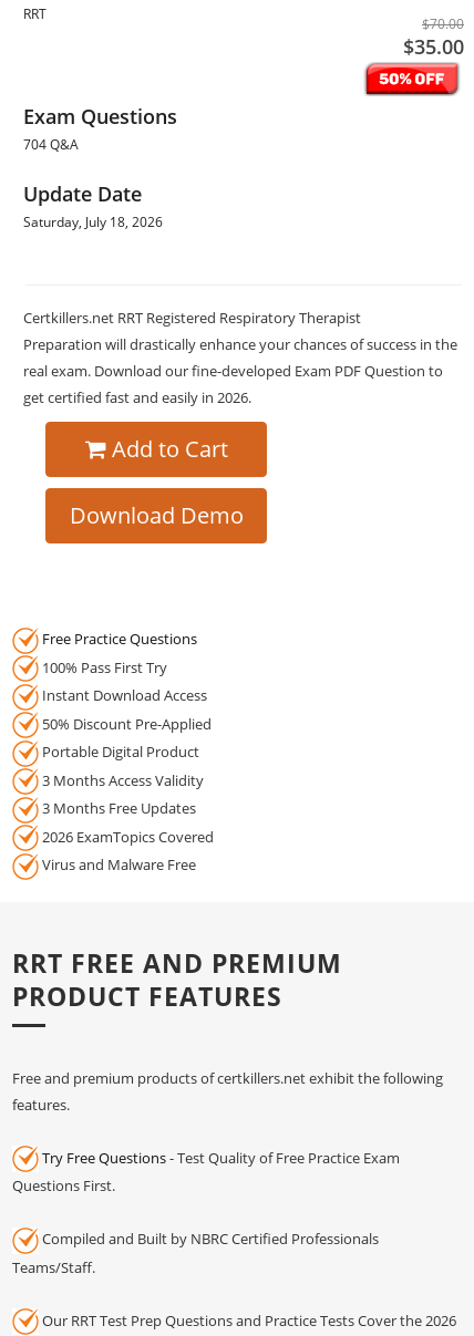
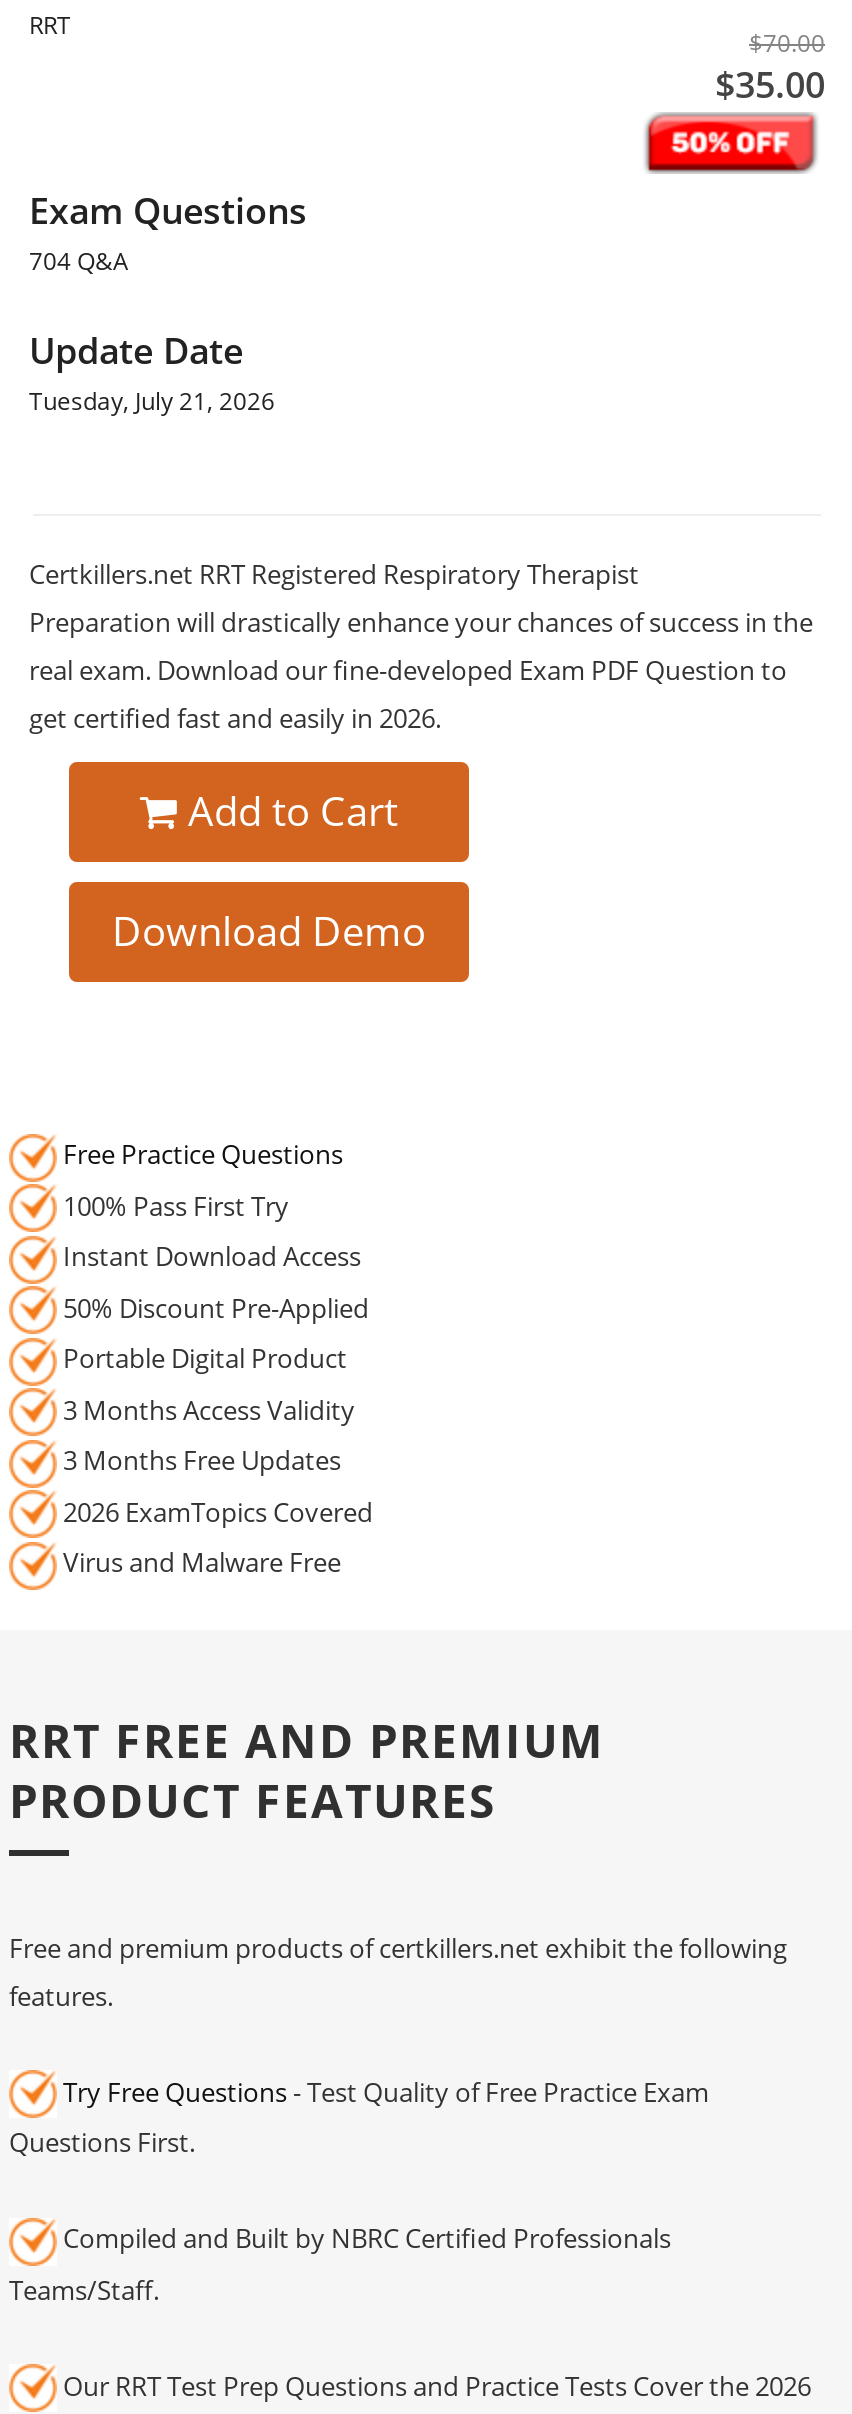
- Saturday, July 18, 2026
+ Tuesday, July 21, 2026
